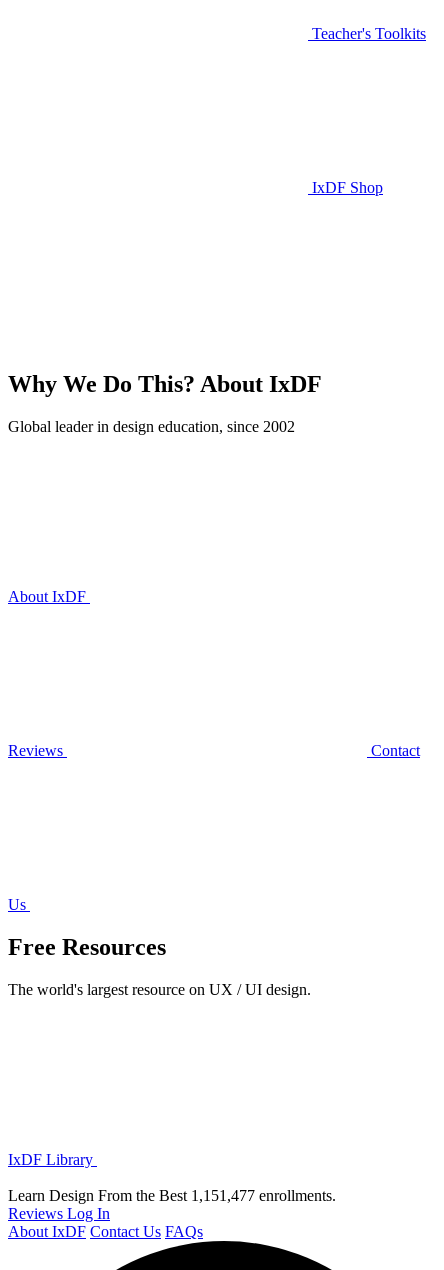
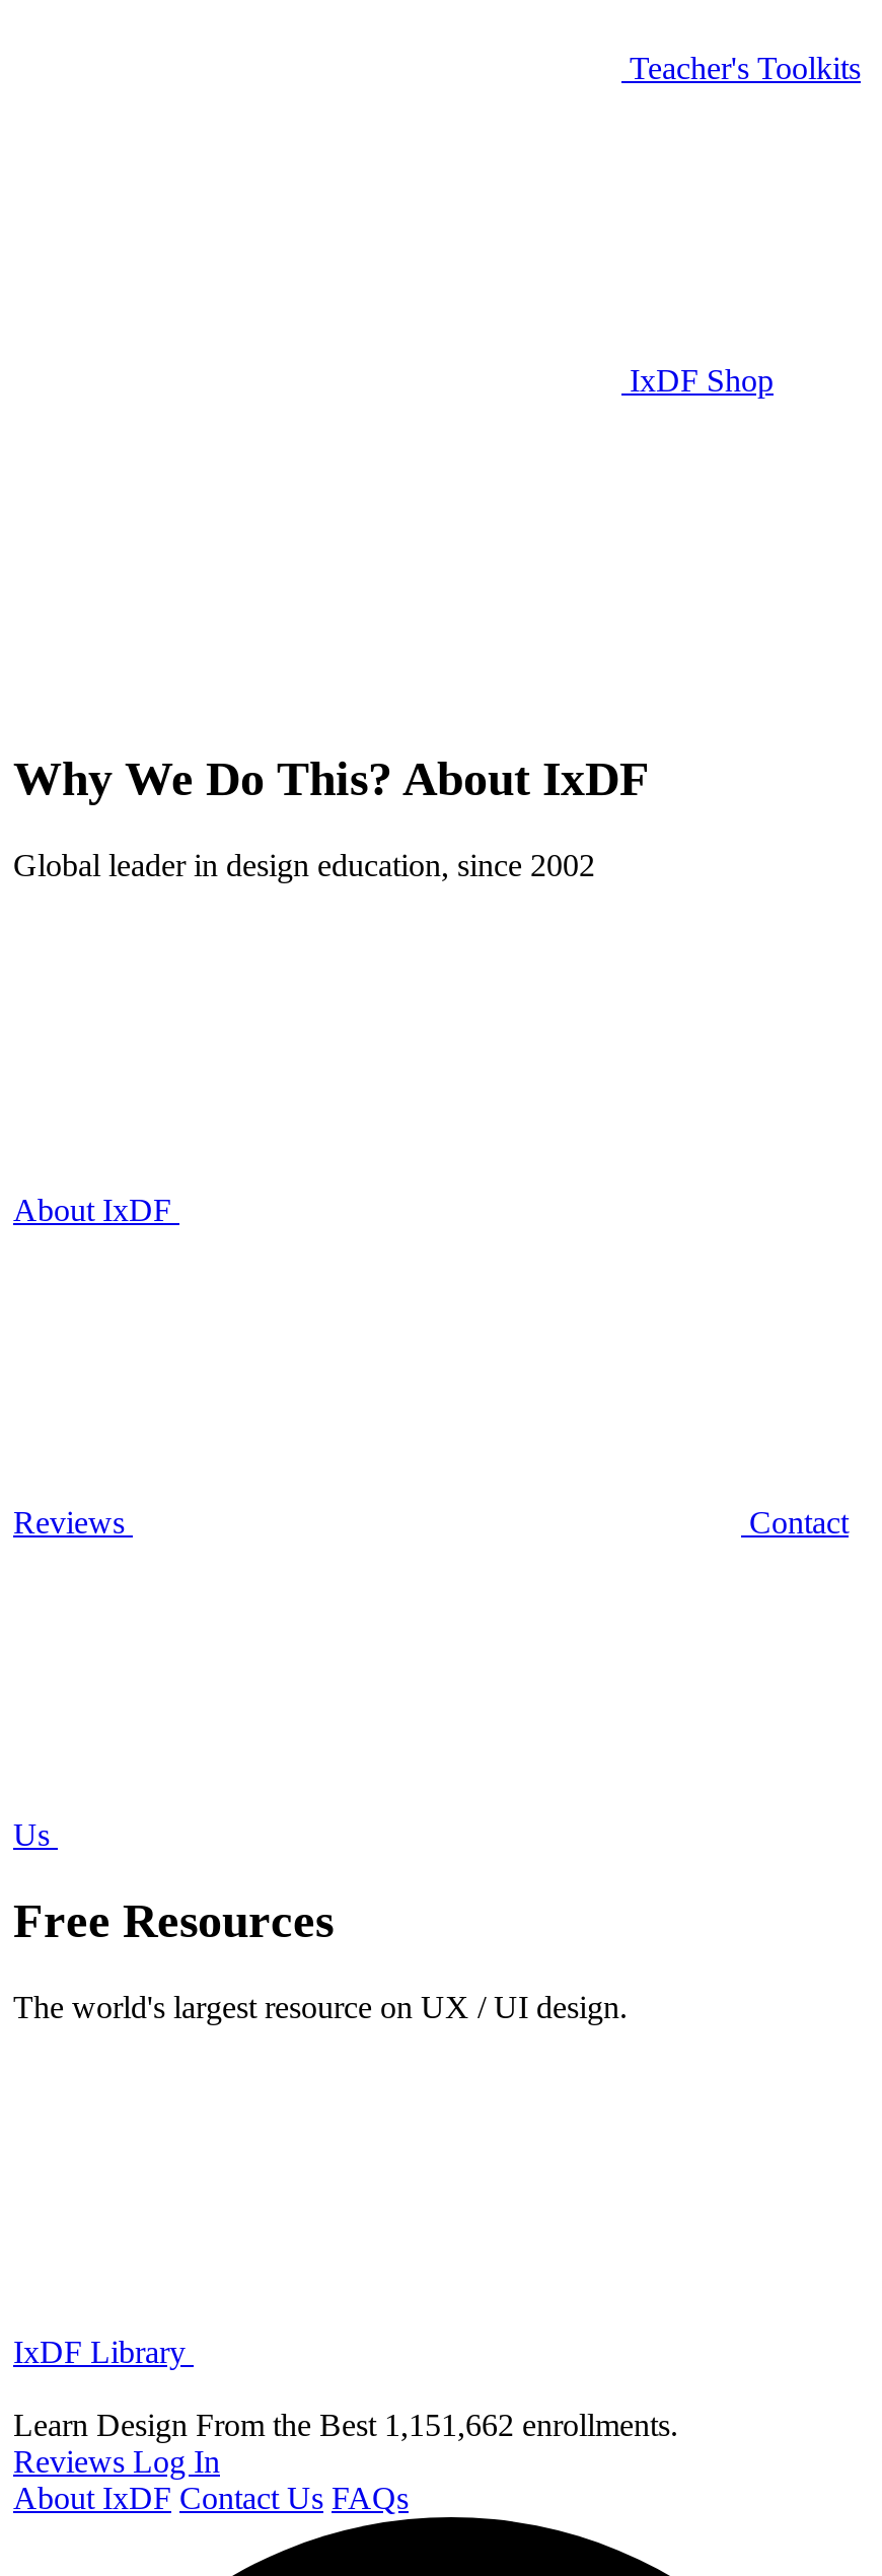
- Learn Design From the Best 1,151,477 enrollments.
+ Learn Design From the Best 1,151,662 enrollments.
